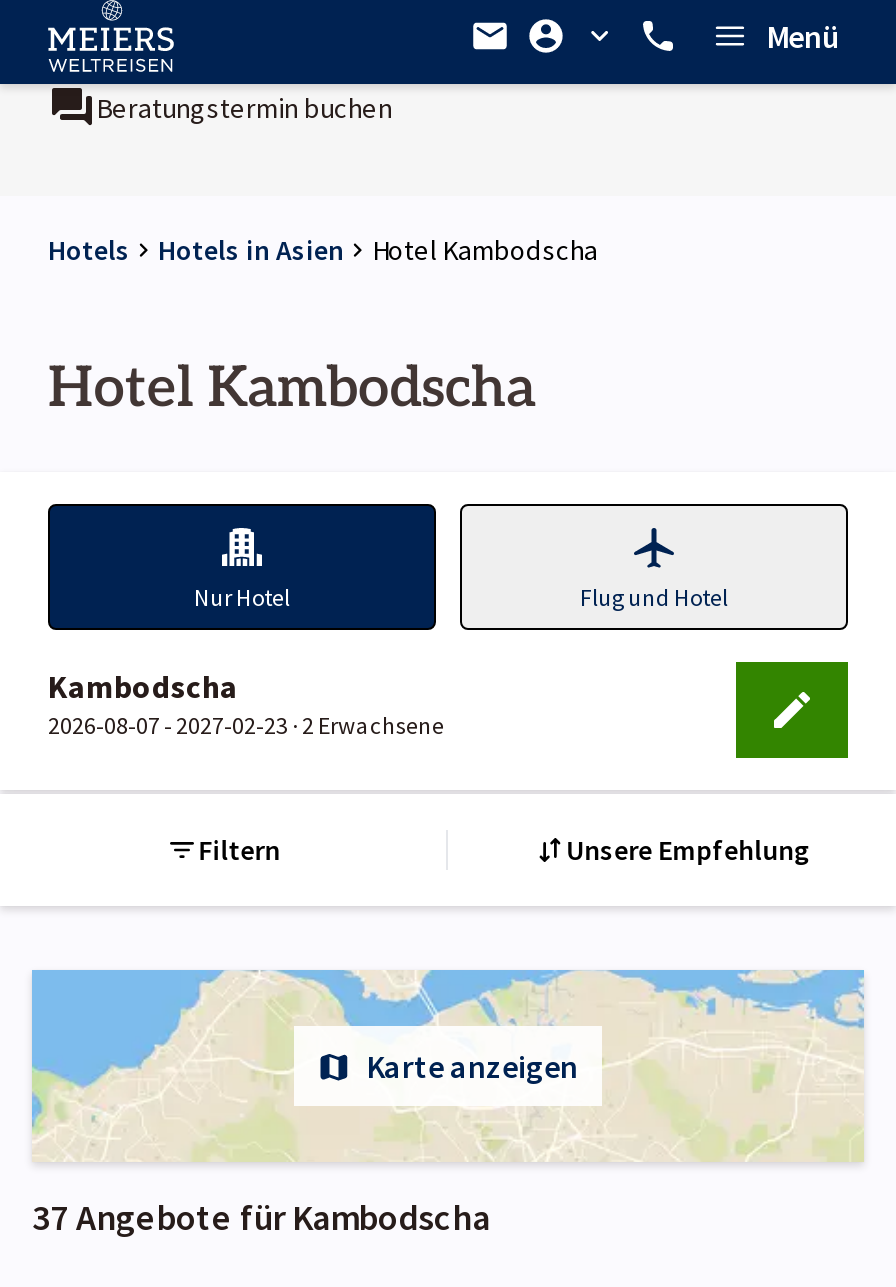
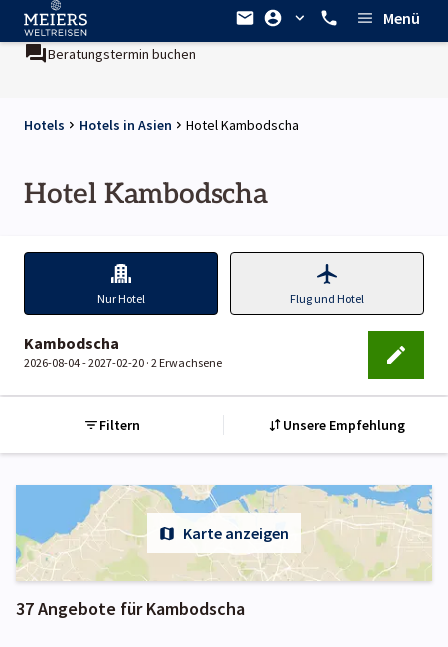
- 2026-08-07 - 2027-02-23 · 2 Erwachsene
+ 2026-08-04 - 2027-02-20 · 2 Erwachsene
